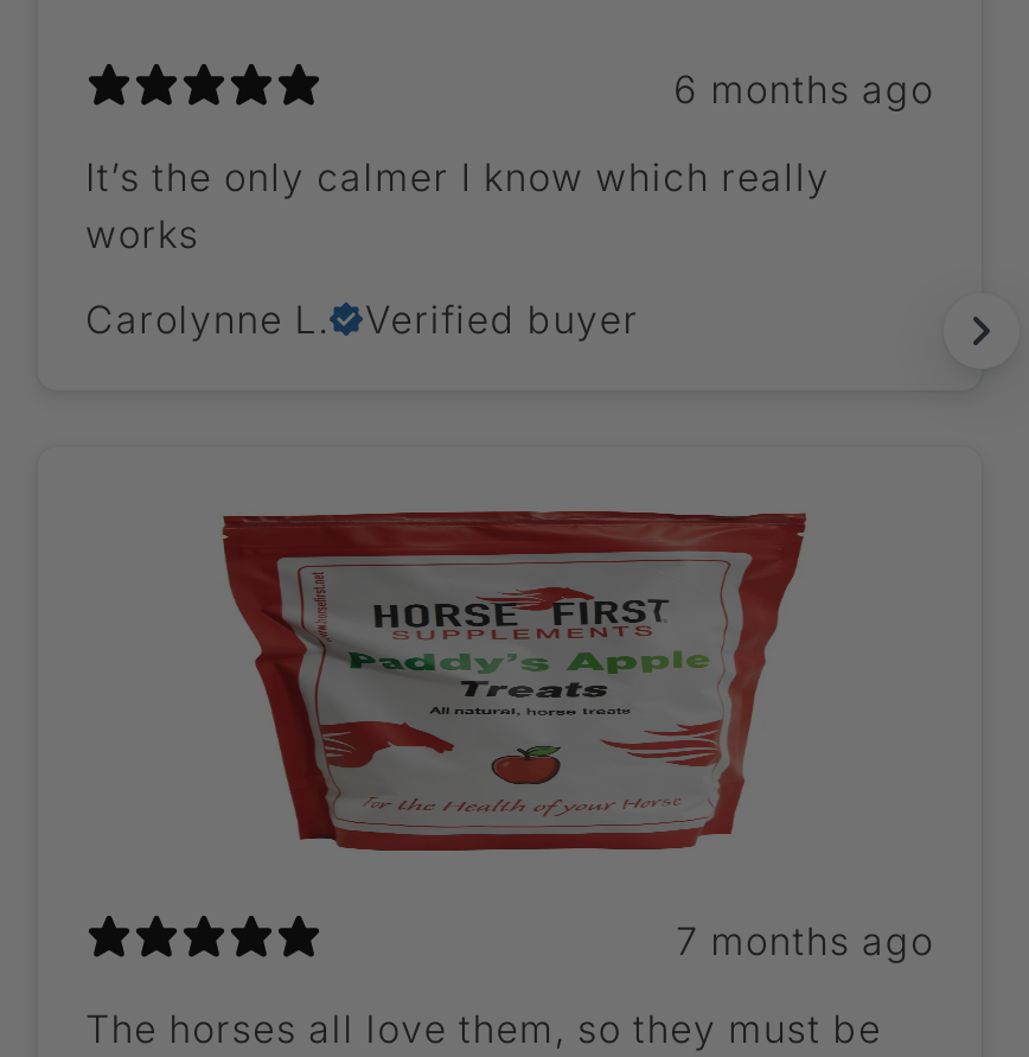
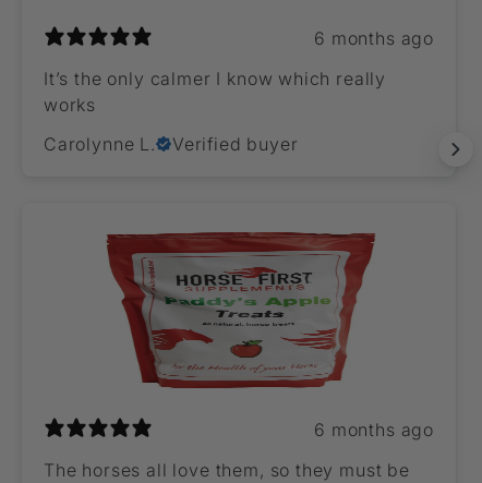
- 7 months ago
+ 6 months ago
